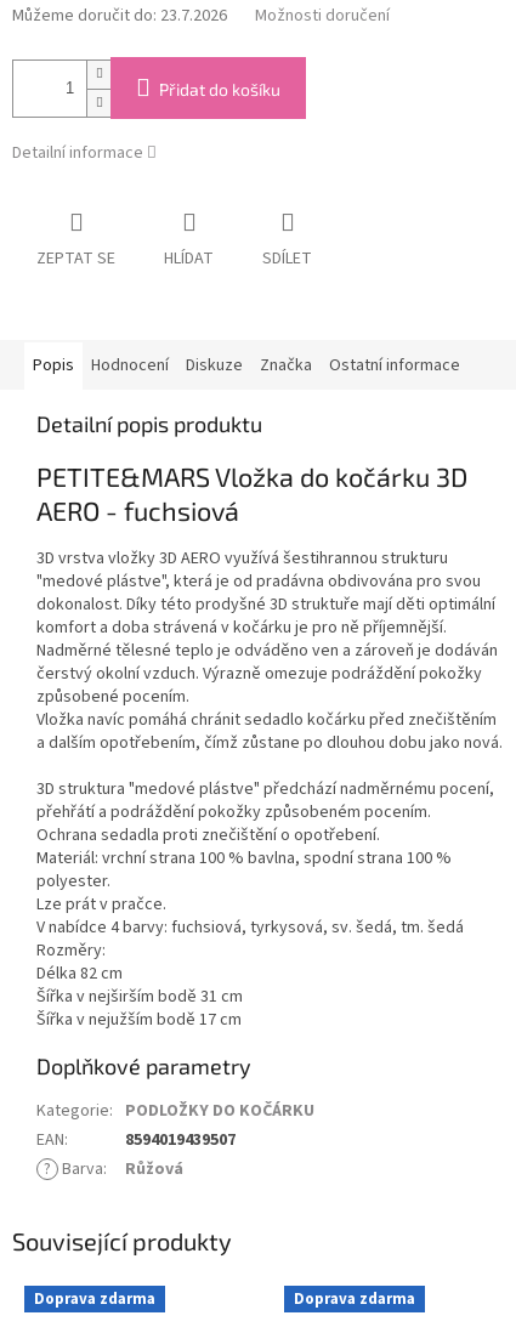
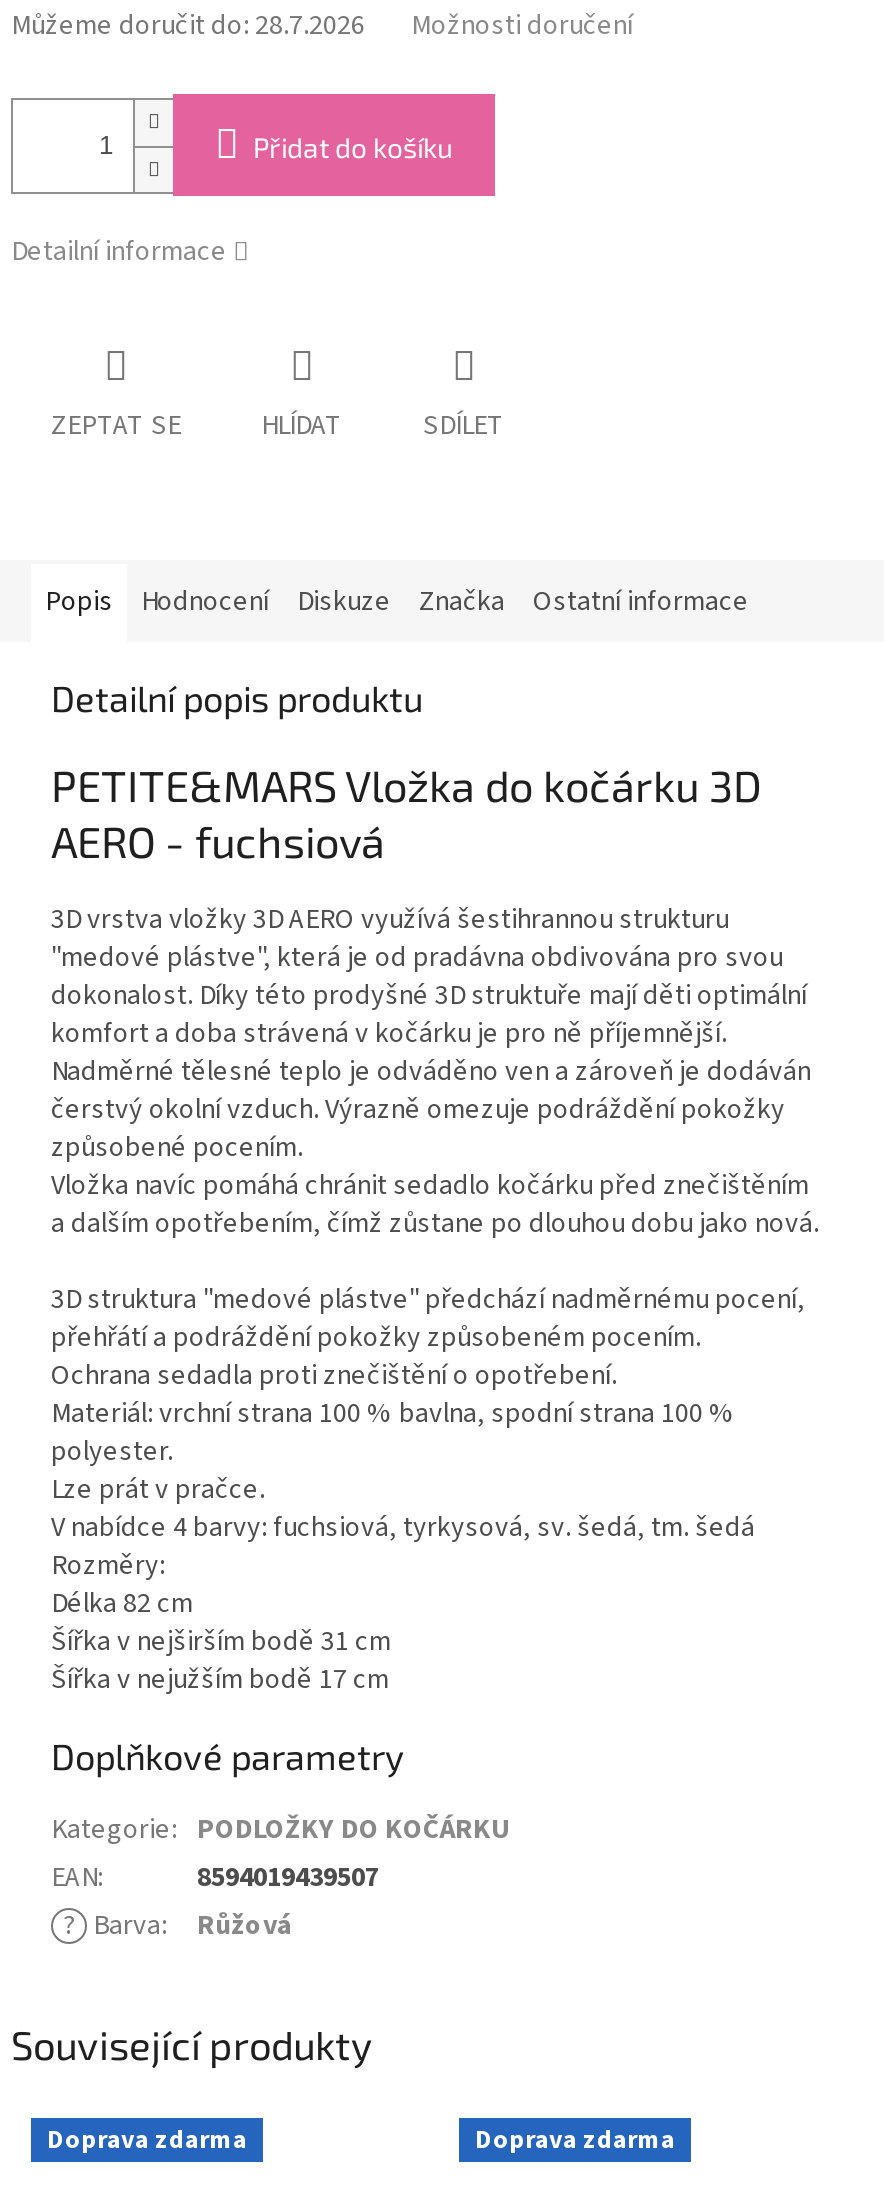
- Můžeme doručit do: 23.7.2026
+ Můžeme doručit do: 28.7.2026
